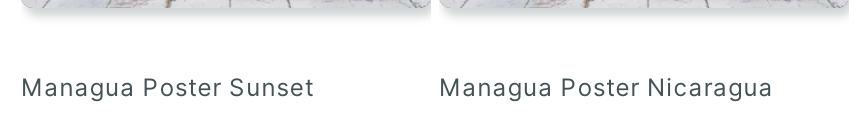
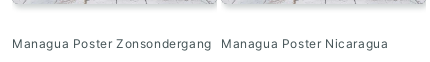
- Managua Poster Sunset
+ Managua Poster Zonsondergang
